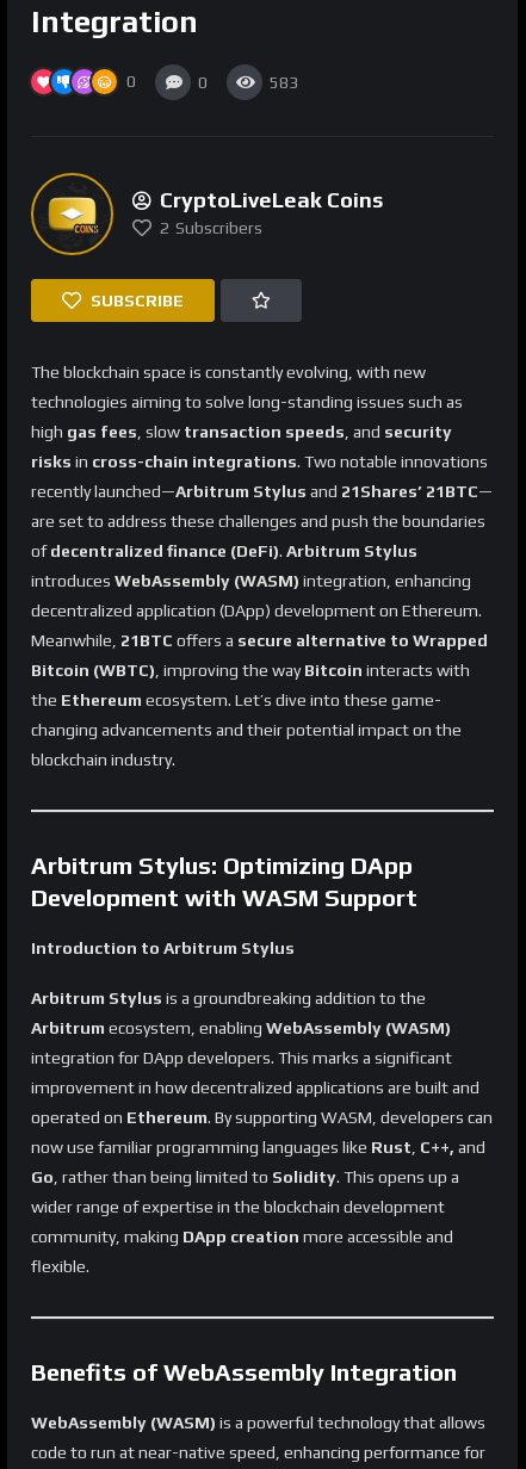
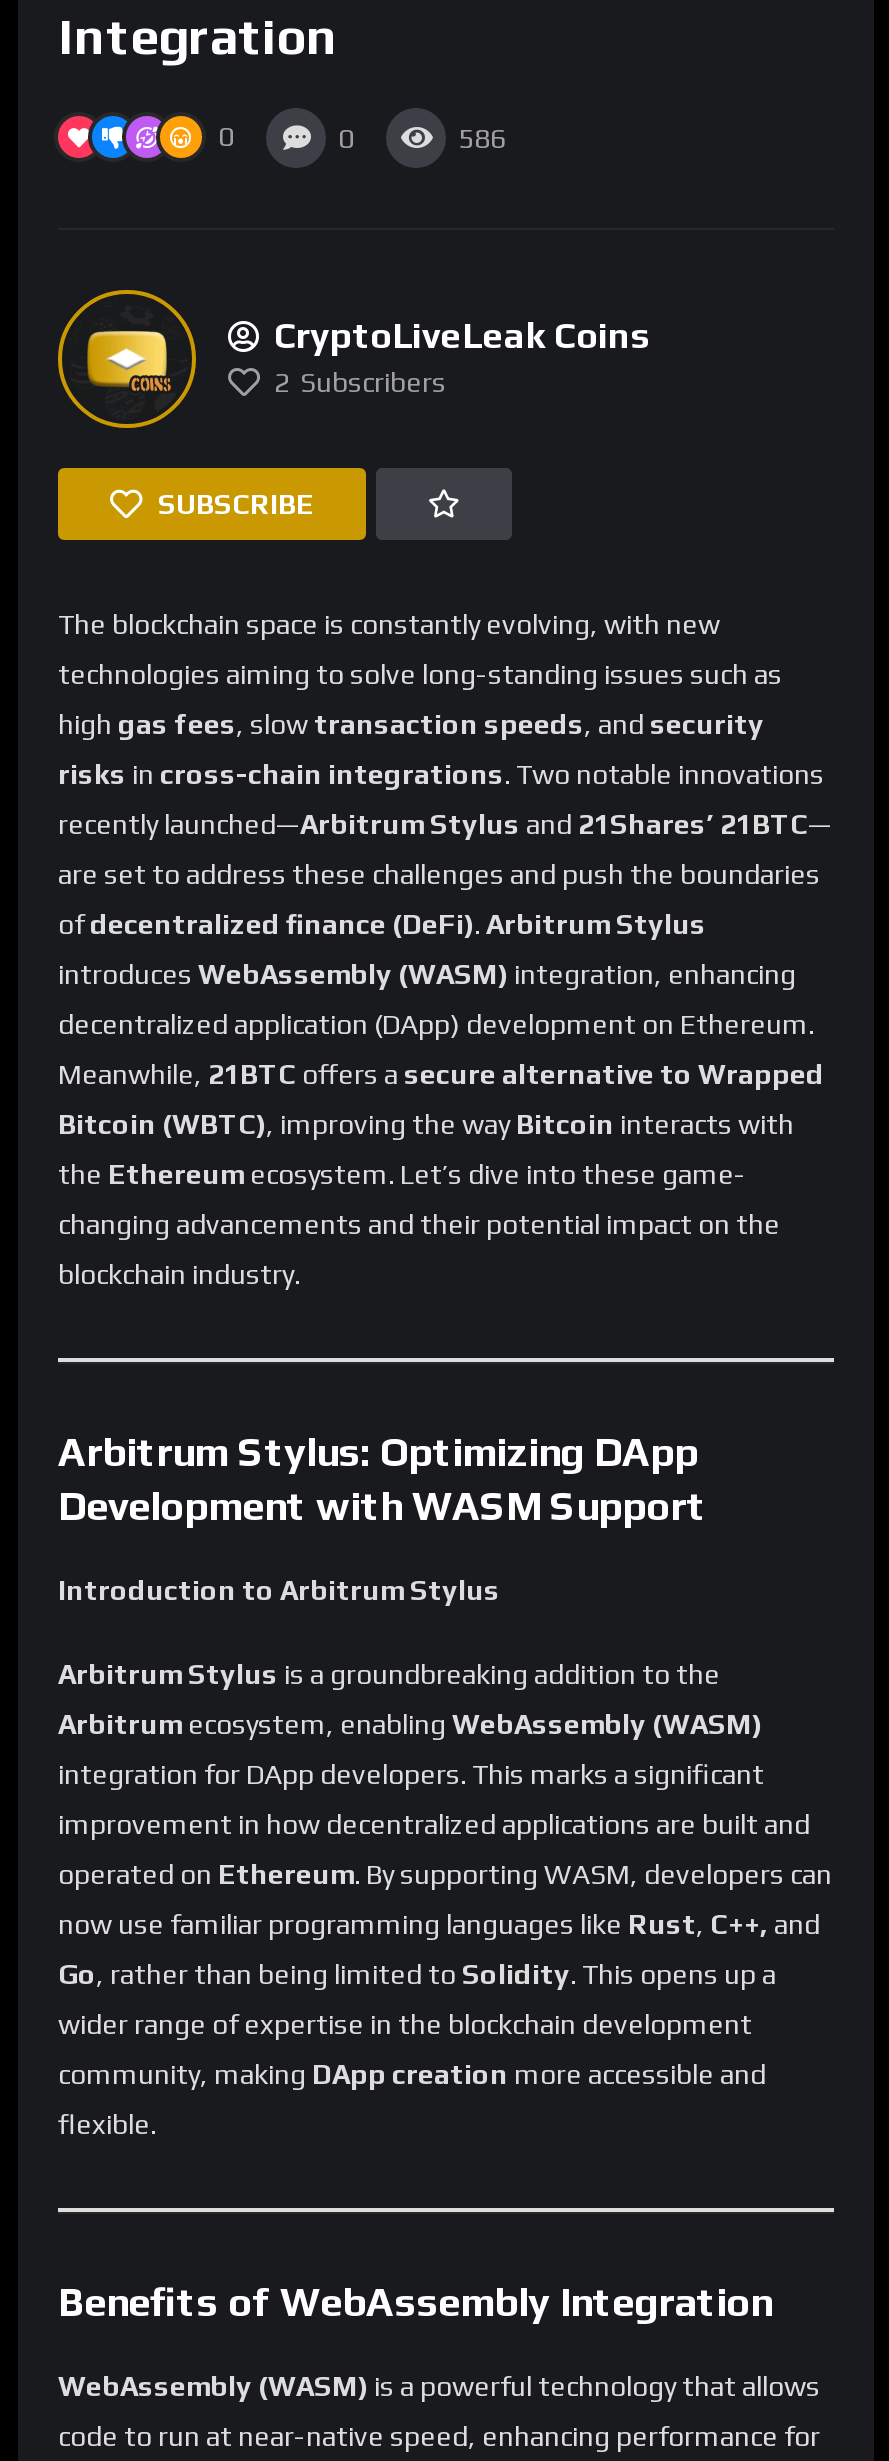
- 583
+ 586
